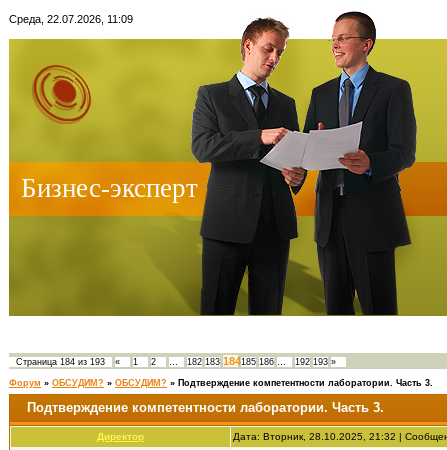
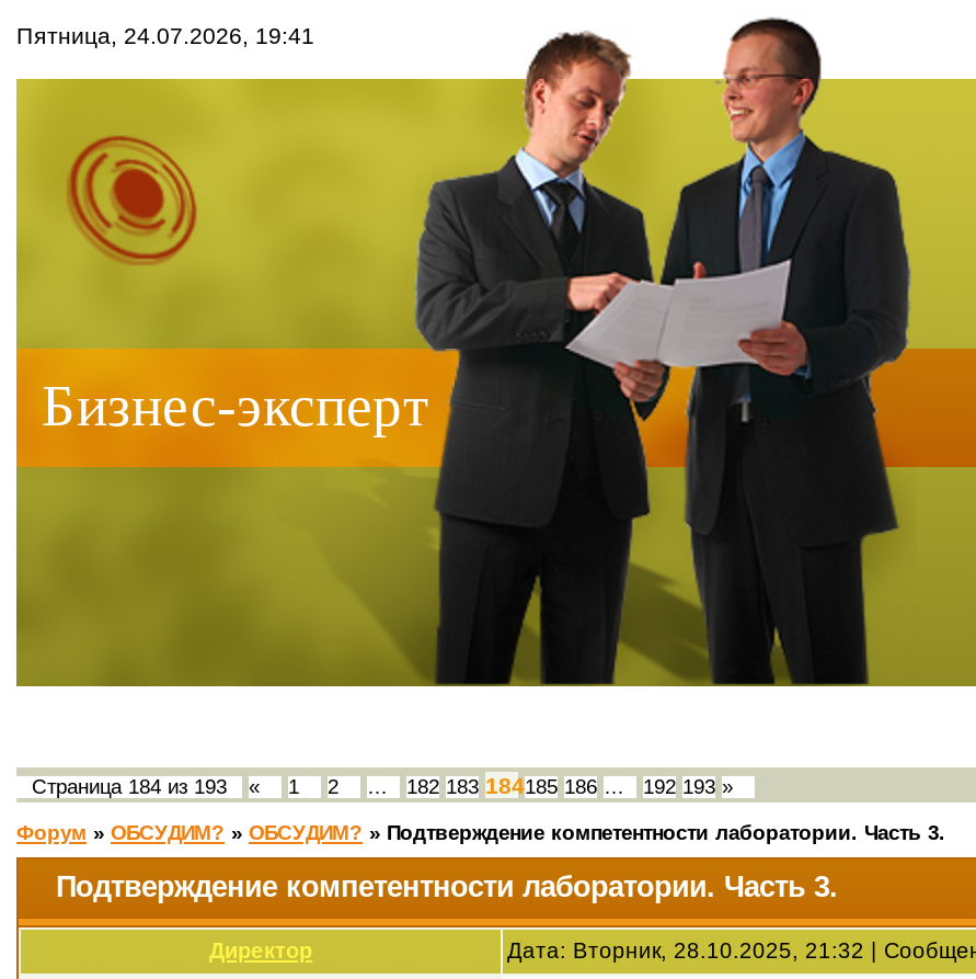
- Среда, 22.07.2026, 11:09
+ Пятница, 24.07.2026, 19:41
